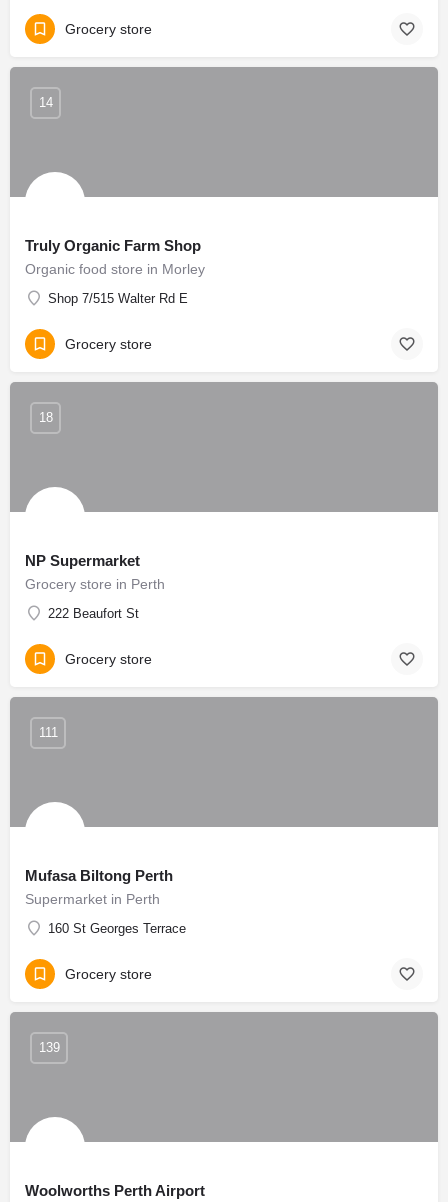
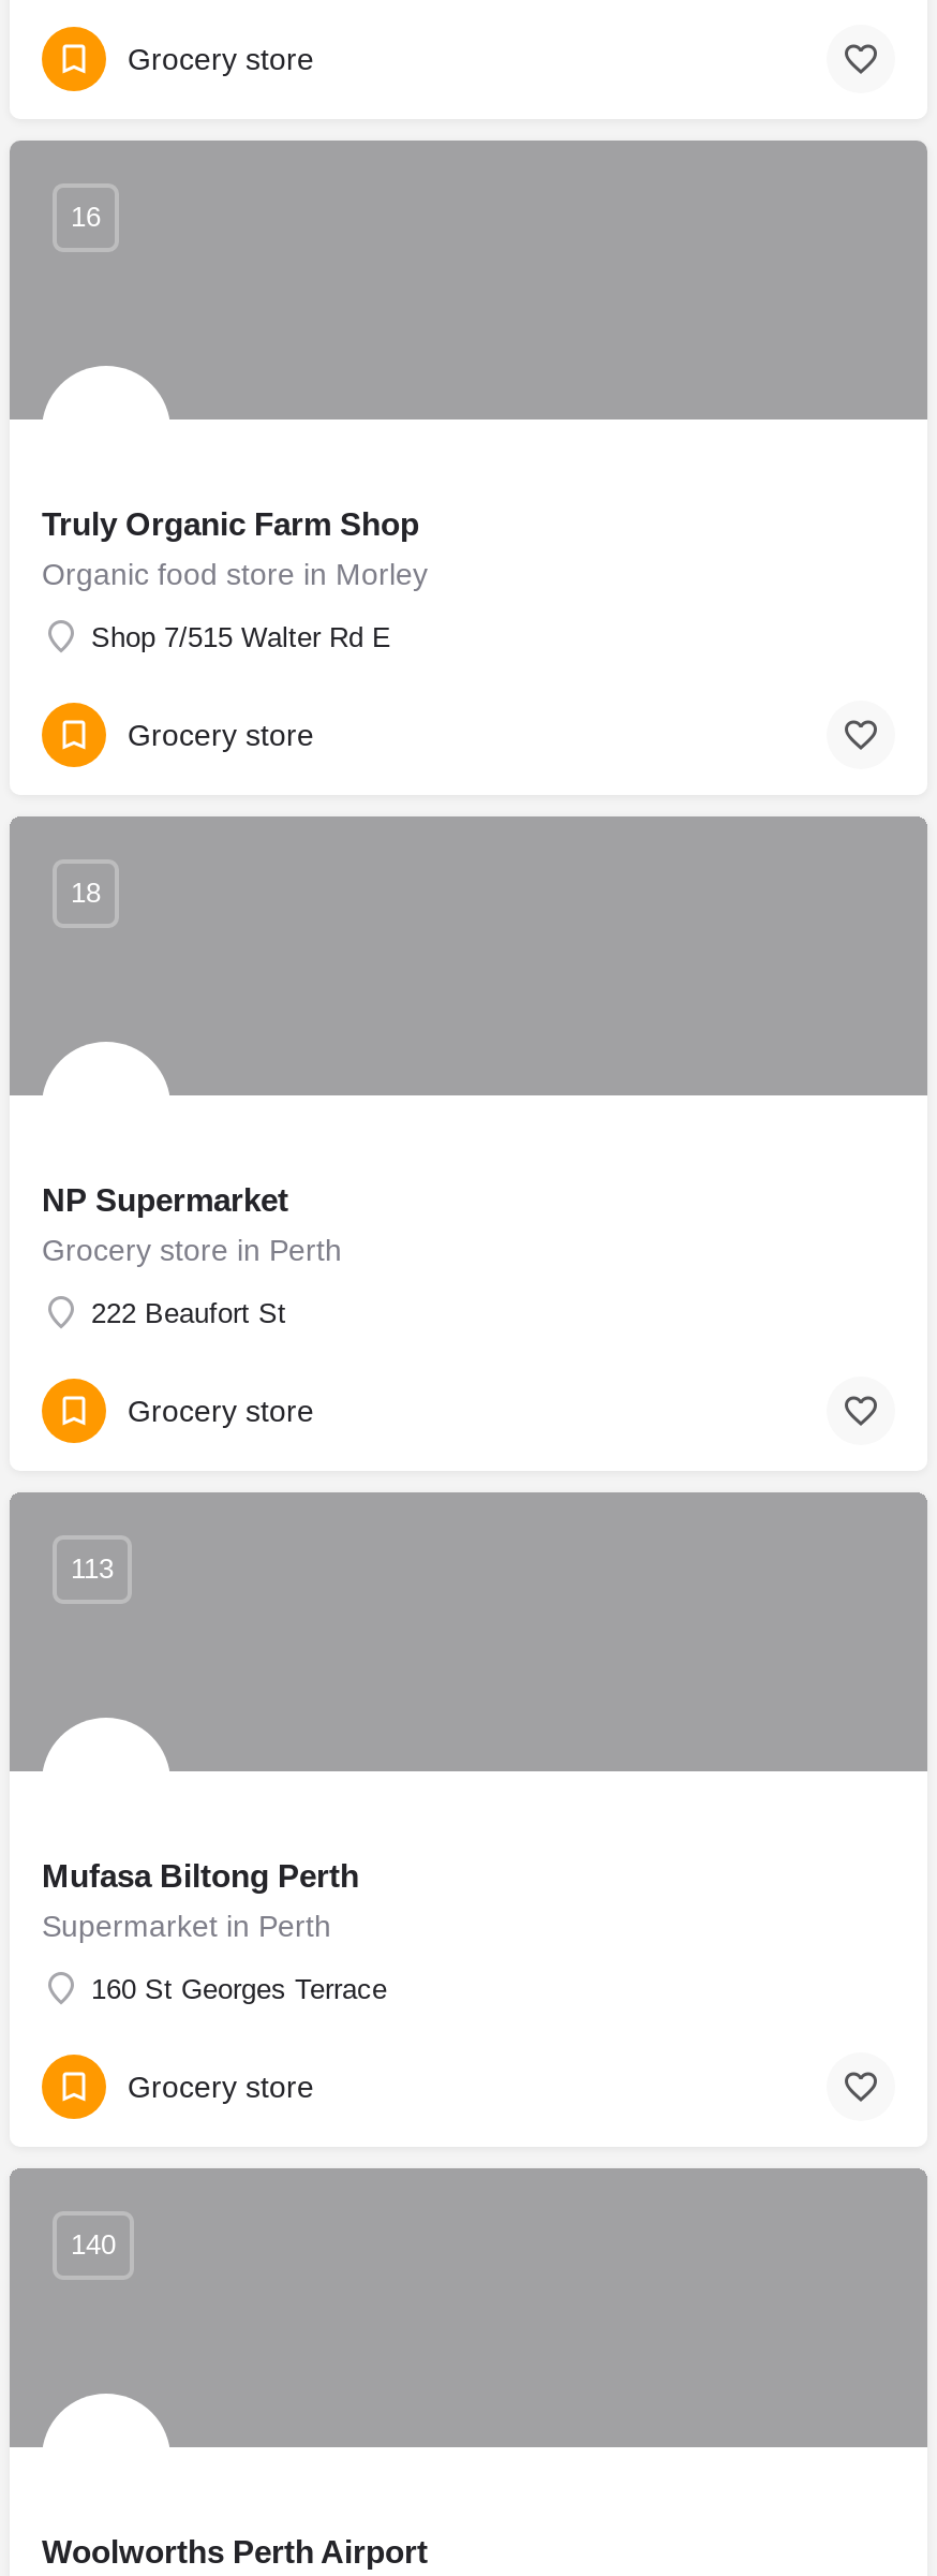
- 14
+ 16

- 111
+ 113

- 139
+ 140
